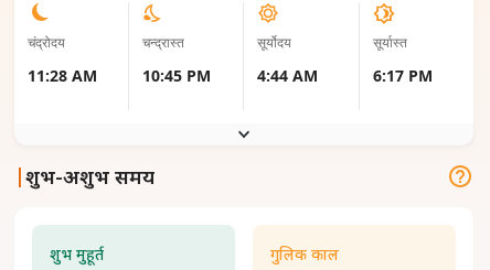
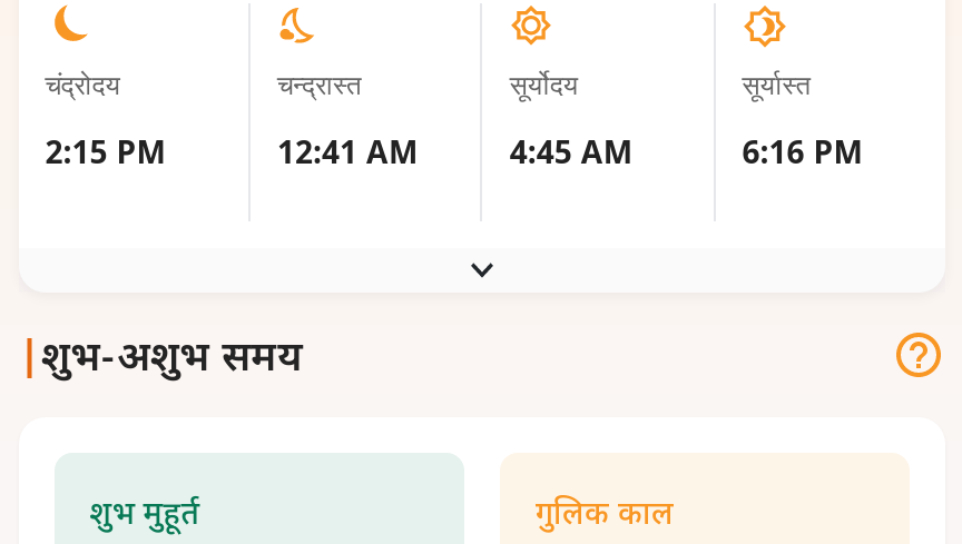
- 11:28 AM
+ 2:15 PM

- 10:45 PM
+ 12:41 AM

- 4:44 AM
+ 4:45 AM

- 6:17 PM
+ 6:16 PM
